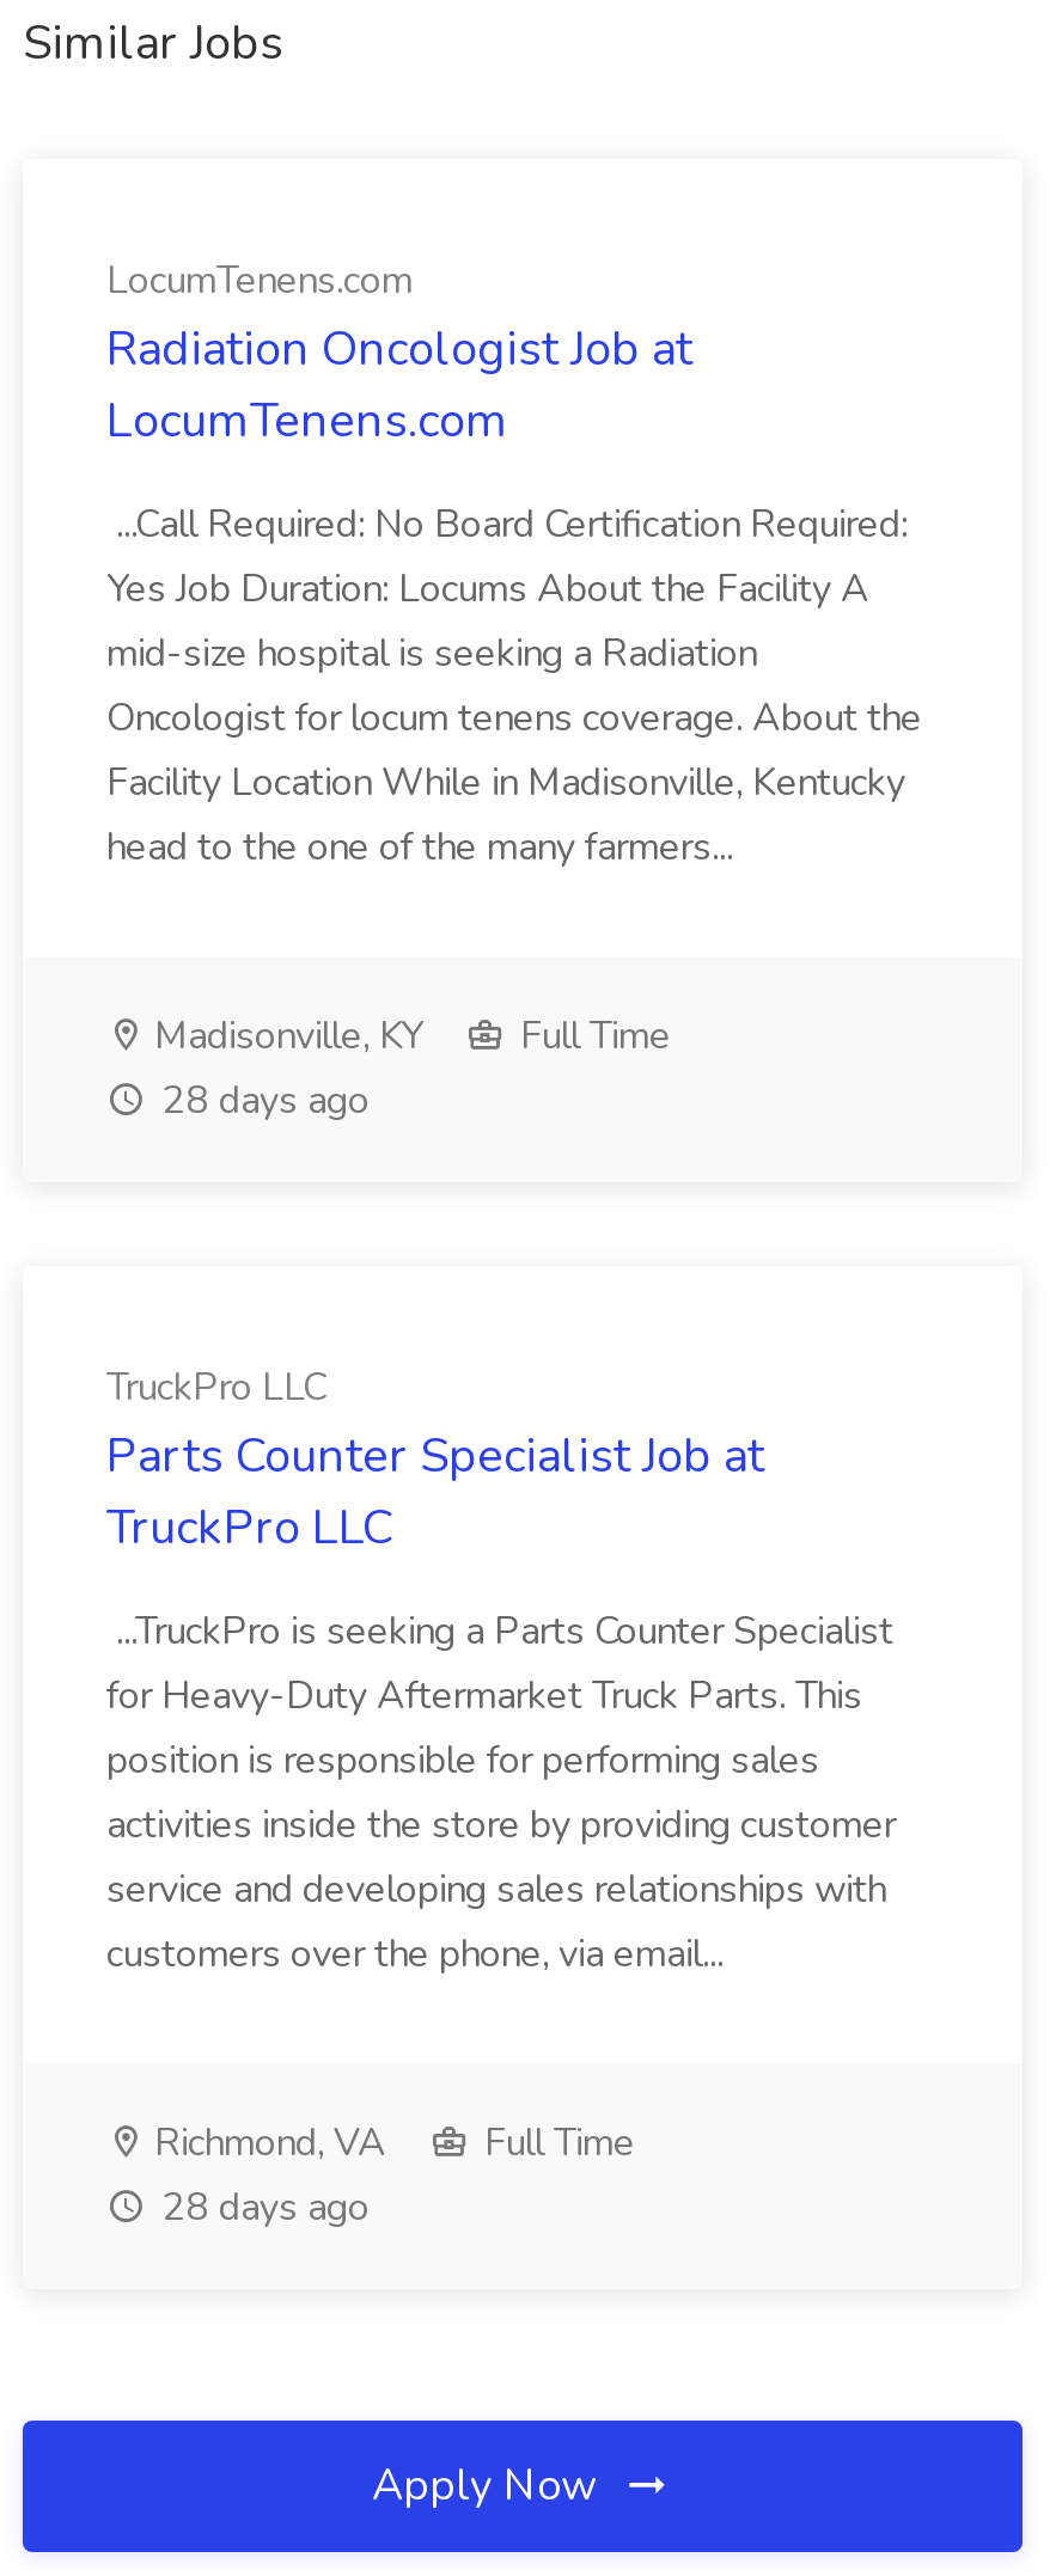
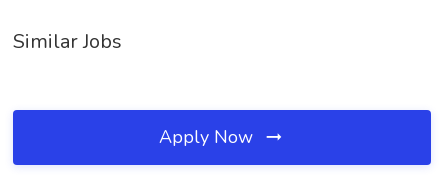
- LocumTenens.com
- Radiation Oncologist Job at
- LocumTenens.com
- ...Call Required: No Board Certification Required:
- Yes Job Duration: Locums About the Facility A
- mid-size hospital is seeking a Radiation
- Oncologist for locum tenens coverage. About the
- Facility Location While in Madisonville, Kentucky
- head to the one of the many farmers...

- Madisonville, KY
- Full Time
- 28 days ago

- TruckPro LLC
- Parts Counter Specialist Job at
- TruckPro LLC
- ...TruckPro is seeking a Parts Counter Specialist
- for Heavy-Duty Aftermarket Truck Parts. This
- position is responsible for performing sales
- activities inside the store by providing customer
- service and developing sales relationships with
- customers over the phone, via email...

- Richmond, VA
- Full Time
- 28 days ago
